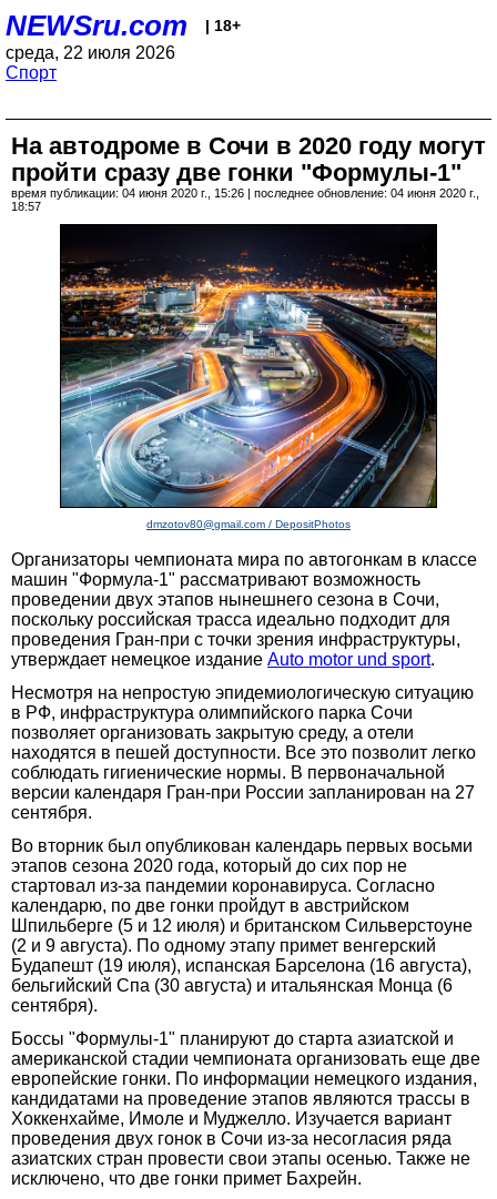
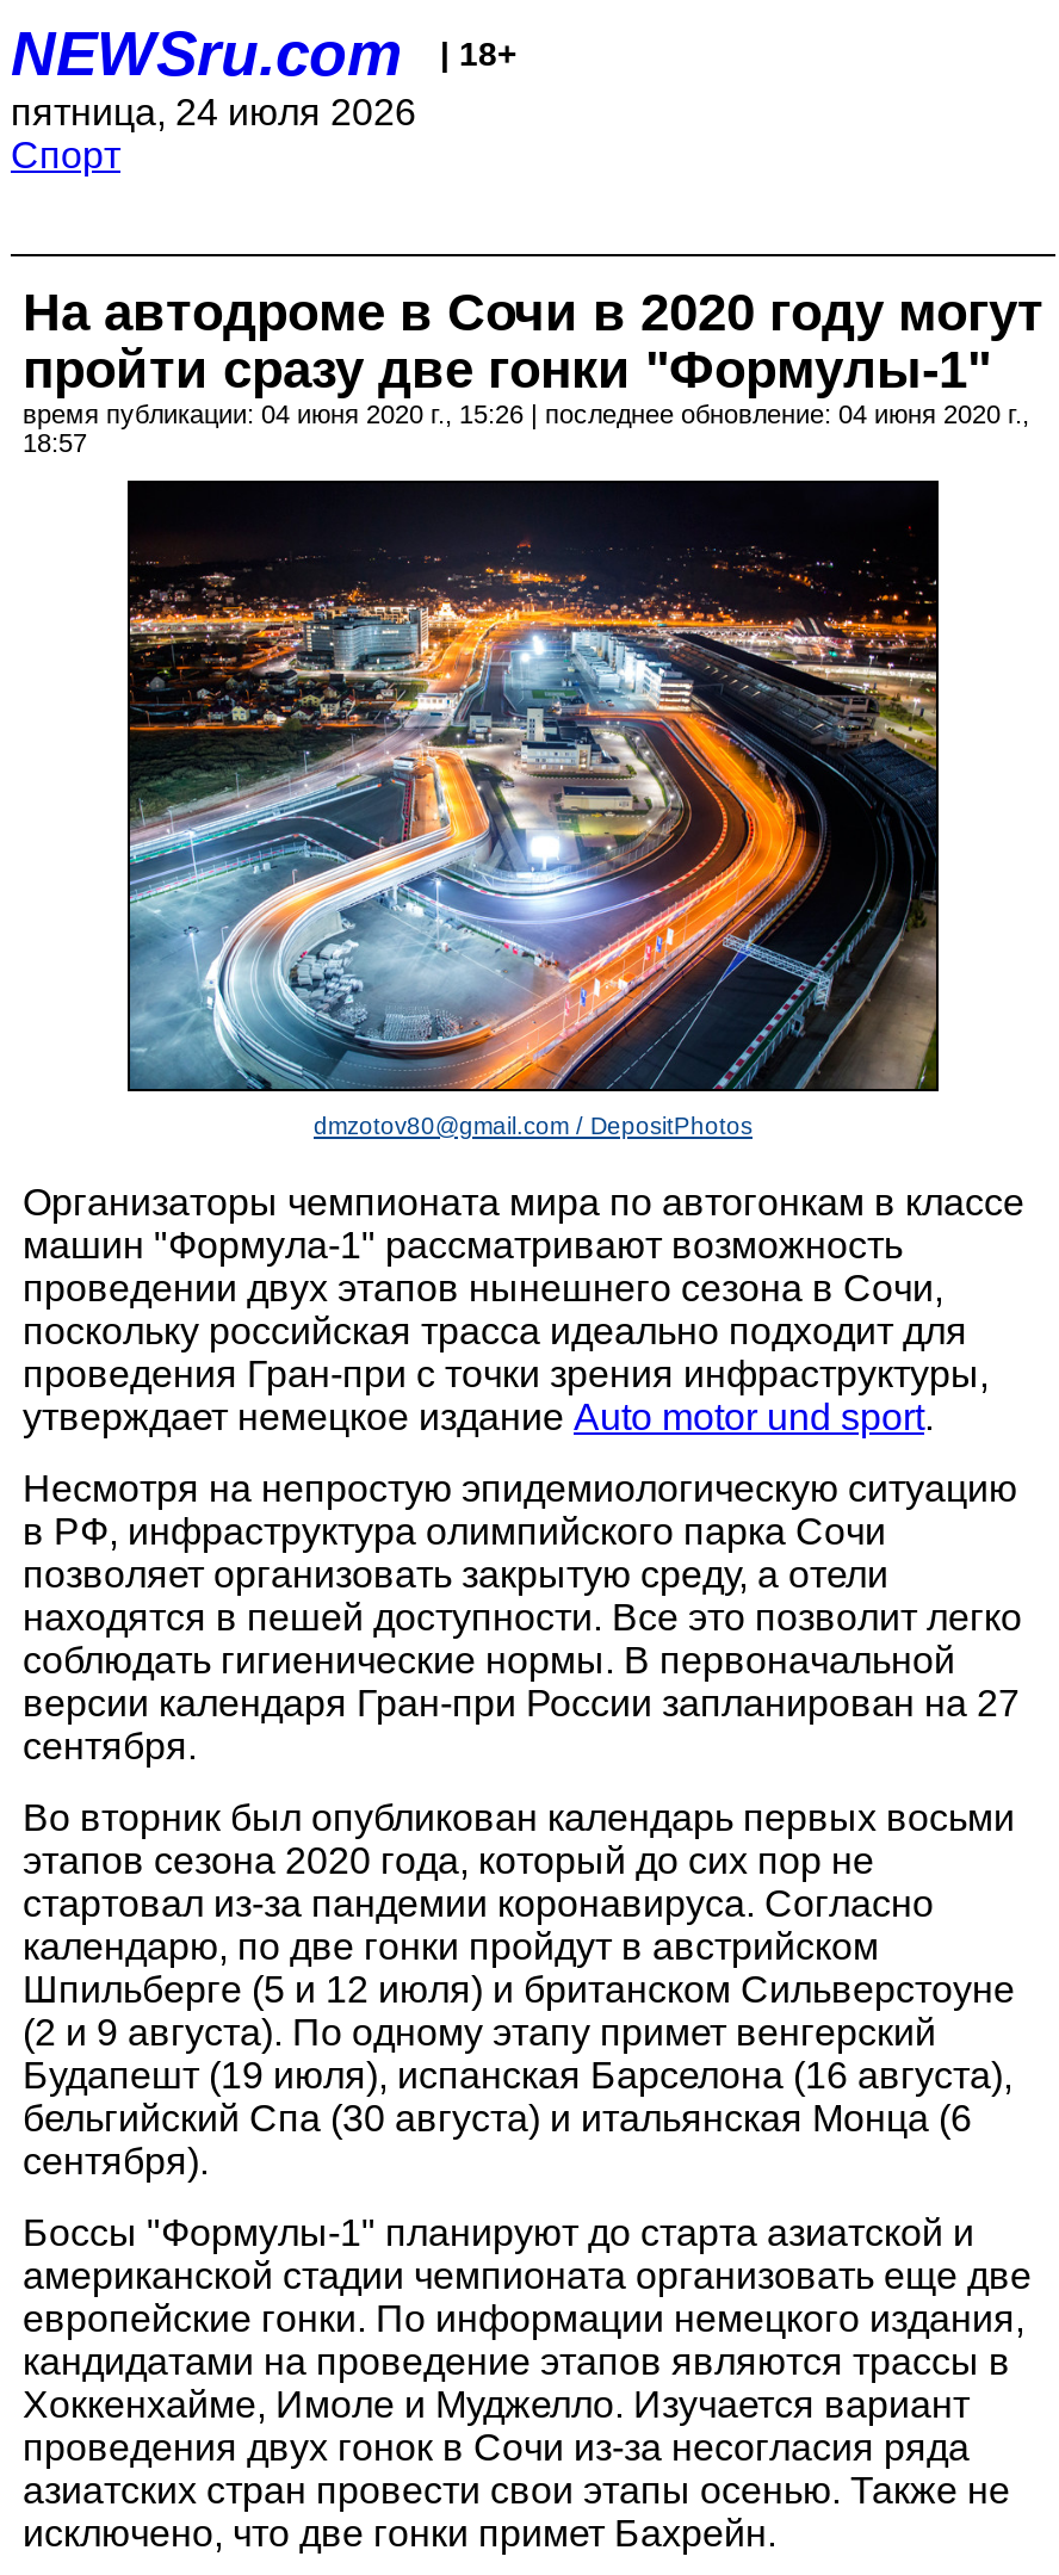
- среда, 22 июля 2026
+ пятница, 24 июля 2026
